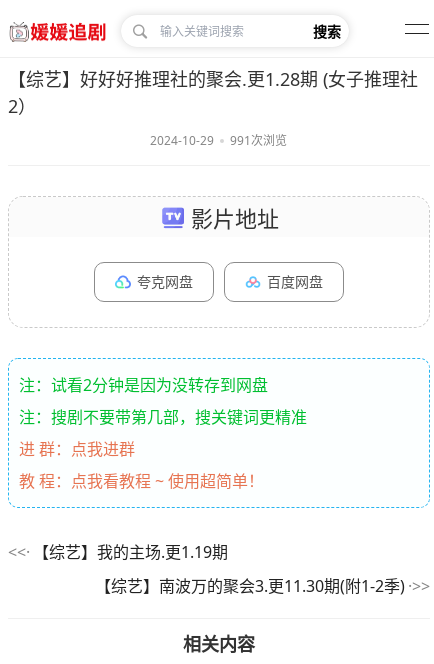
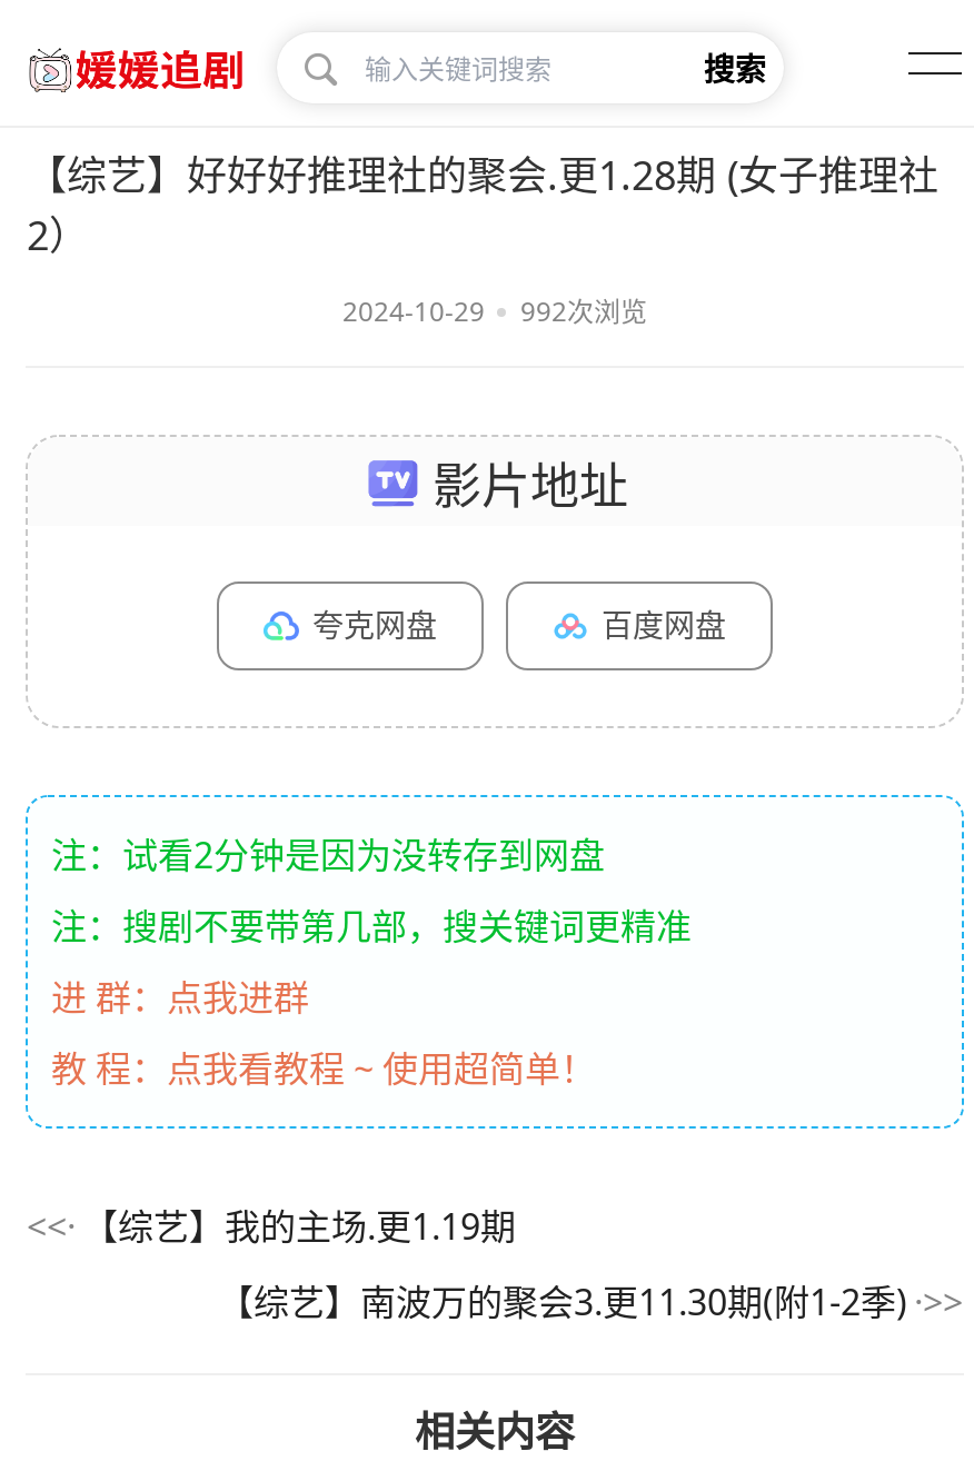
- 2024-10-29 991次浏览
+ 2024-10-29 992次浏览
